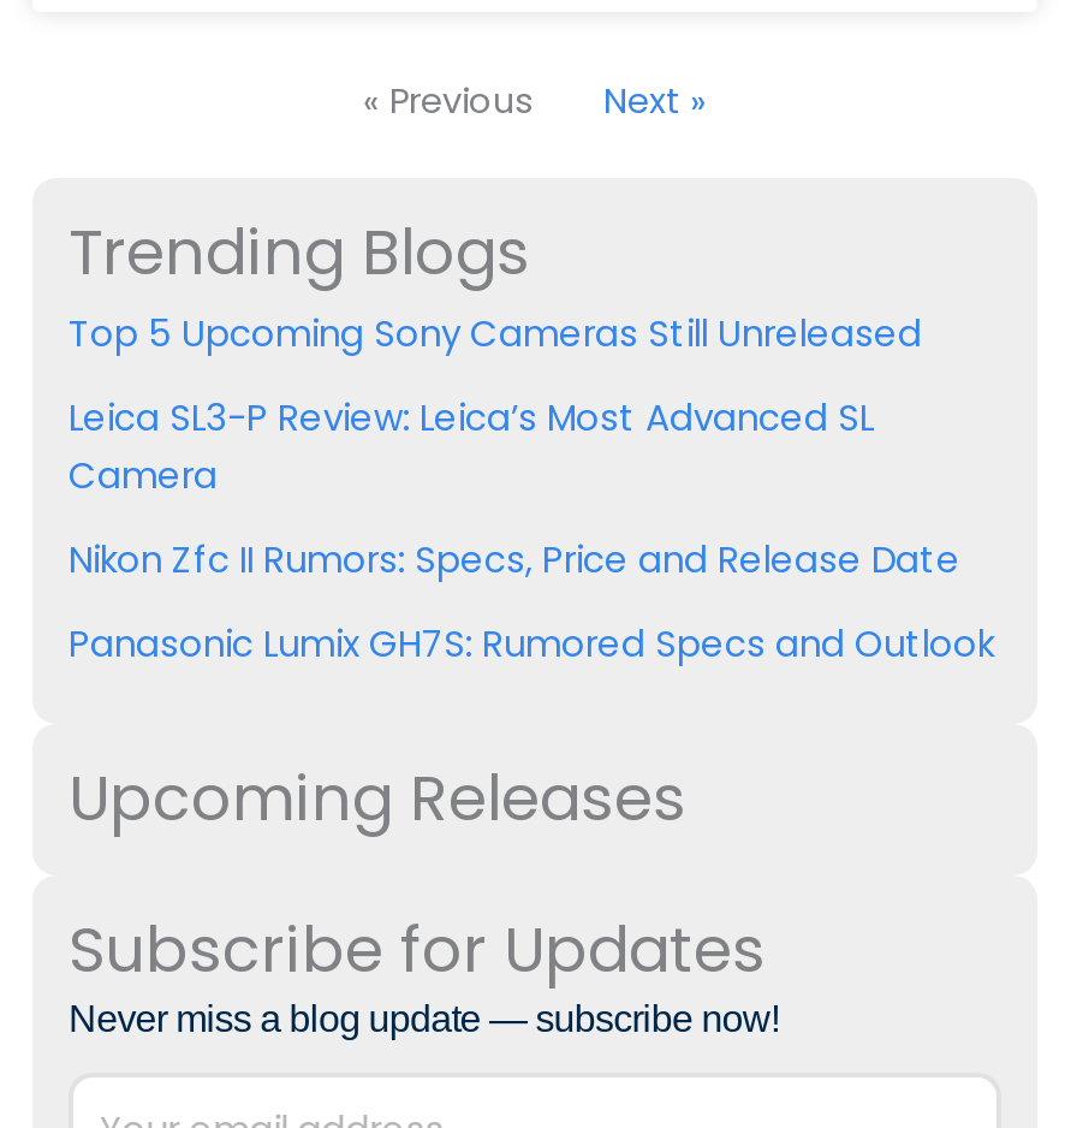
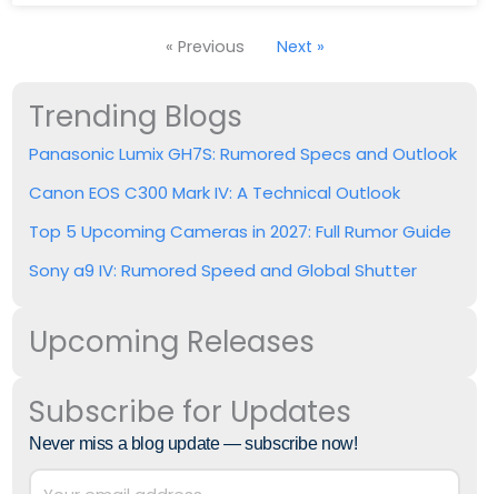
- Top 5 Upcoming Sony Cameras Still Unreleased
- Leica SL3-P Review: Leica’s Most Advanced SL
- Camera
- Nikon Zfc II Rumors: Specs, Price and Release Date

moved up: Panasonic Lumix GH7S: Rumored Specs and Outlook

+ Canon EOS C300 Mark IV: A Technical Outlook
+ Top 5 Upcoming Cameras in 2027: Full Rumor Guide
+ Sony a9 IV: Rumored Speed and Global Shutter
